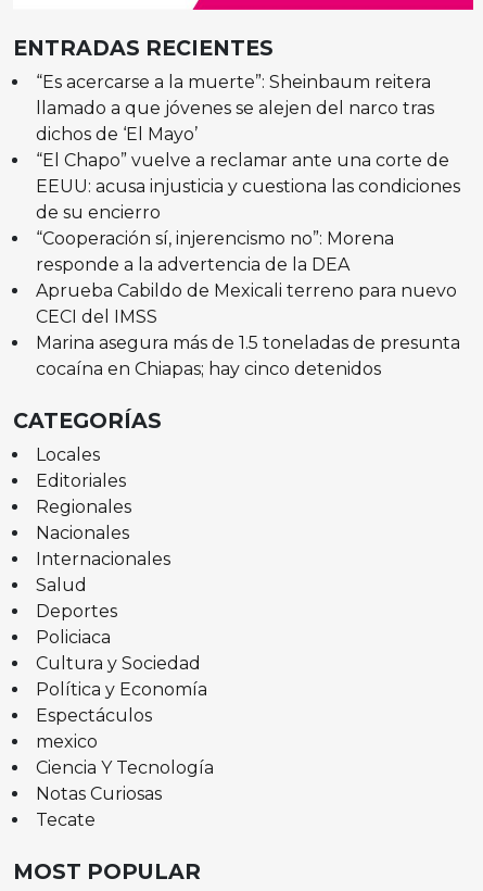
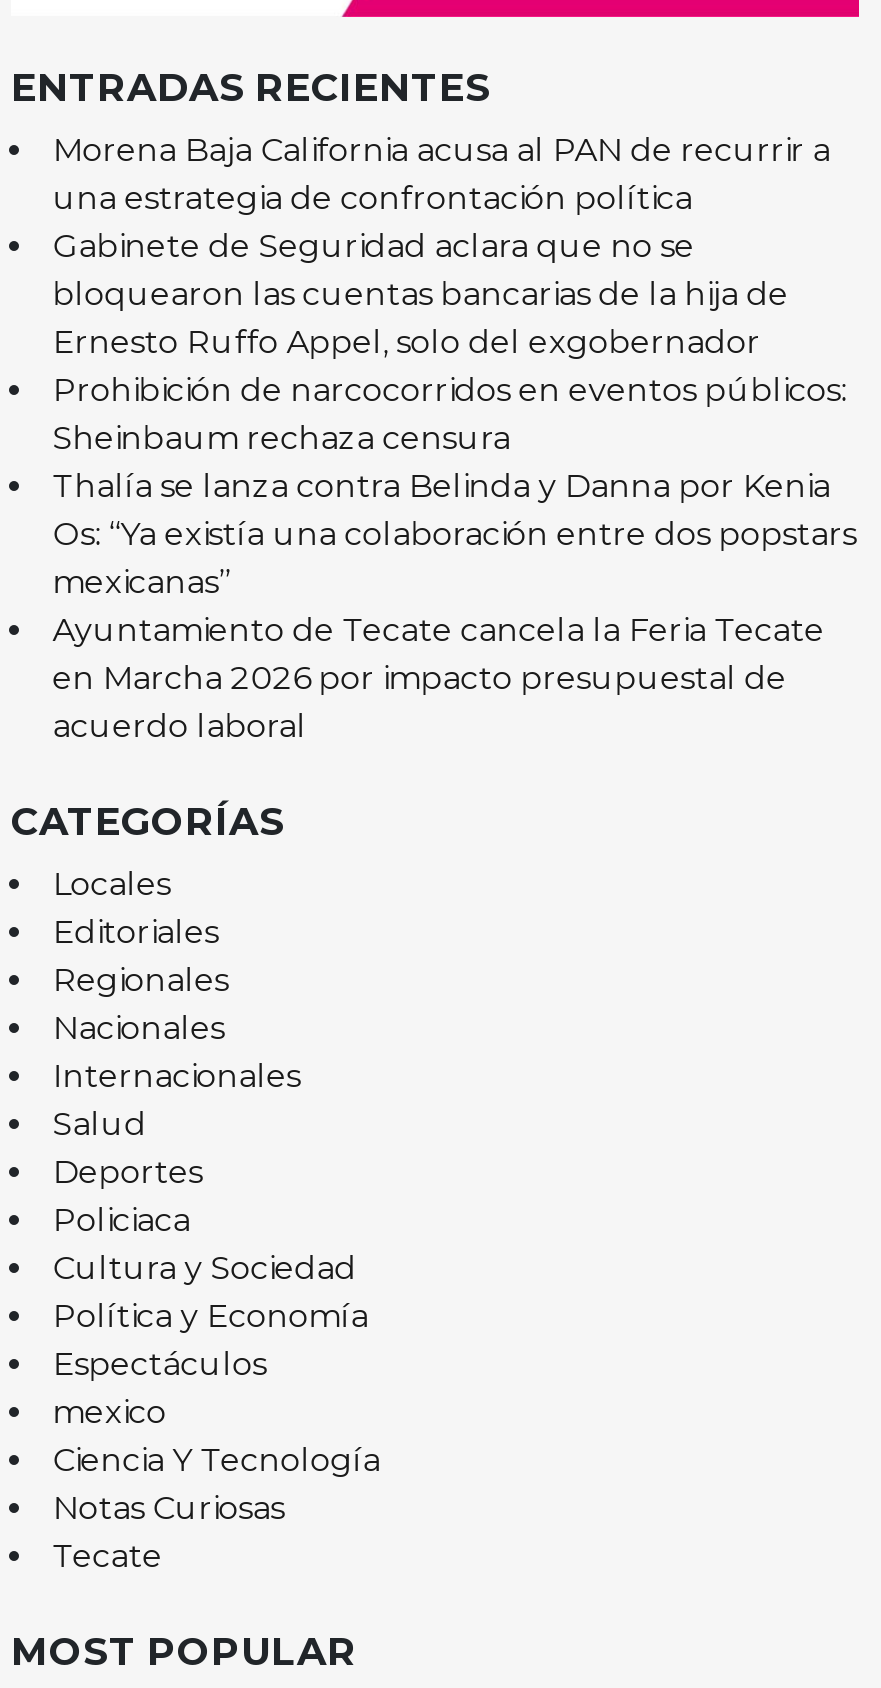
- “Es acercarse a la muerte”: Sheinbaum reitera
- llamado a que jóvenes se alejen del narco tras
- dichos de ‘El Mayo’
- “El Chapo” vuelve a reclamar ante una corte de
- EEUU: acusa injusticia y cuestiona las condiciones
- de su encierro
- “Cooperación sí, injerencismo no”: Morena
- responde a la advertencia de la DEA
- Aprueba Cabildo de Mexicali terreno para nuevo
- CECI del IMSS
- Marina asegura más de 1.5 toneladas de presunta
- cocaína en Chiapas; hay cinco detenidos
+ Morena Baja California acusa al PAN de recurrir a
+ una estrategia de confrontación política
+ Gabinete de Seguridad aclara que no se
+ bloquearon las cuentas bancarias de la hija de
+ Ernesto Ruffo Appel, solo del exgobernador
+ Prohibición de narcocorridos en eventos públicos:
+ Sheinbaum rechaza censura
+ Thalía se lanza contra Belinda y Danna por Kenia
+ Os: “Ya existía una colaboración entre dos popstars
+ mexicanas”
+ Ayuntamiento de Tecate cancela la Feria Tecate
+ en Marcha 2026 por impacto presupuestal de
+ acuerdo laboral
